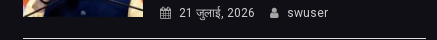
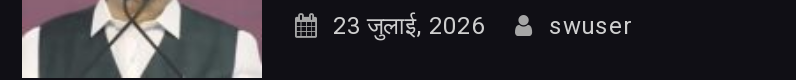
- 21 जुलाई, 2026
+ 23 जुलाई, 2026
